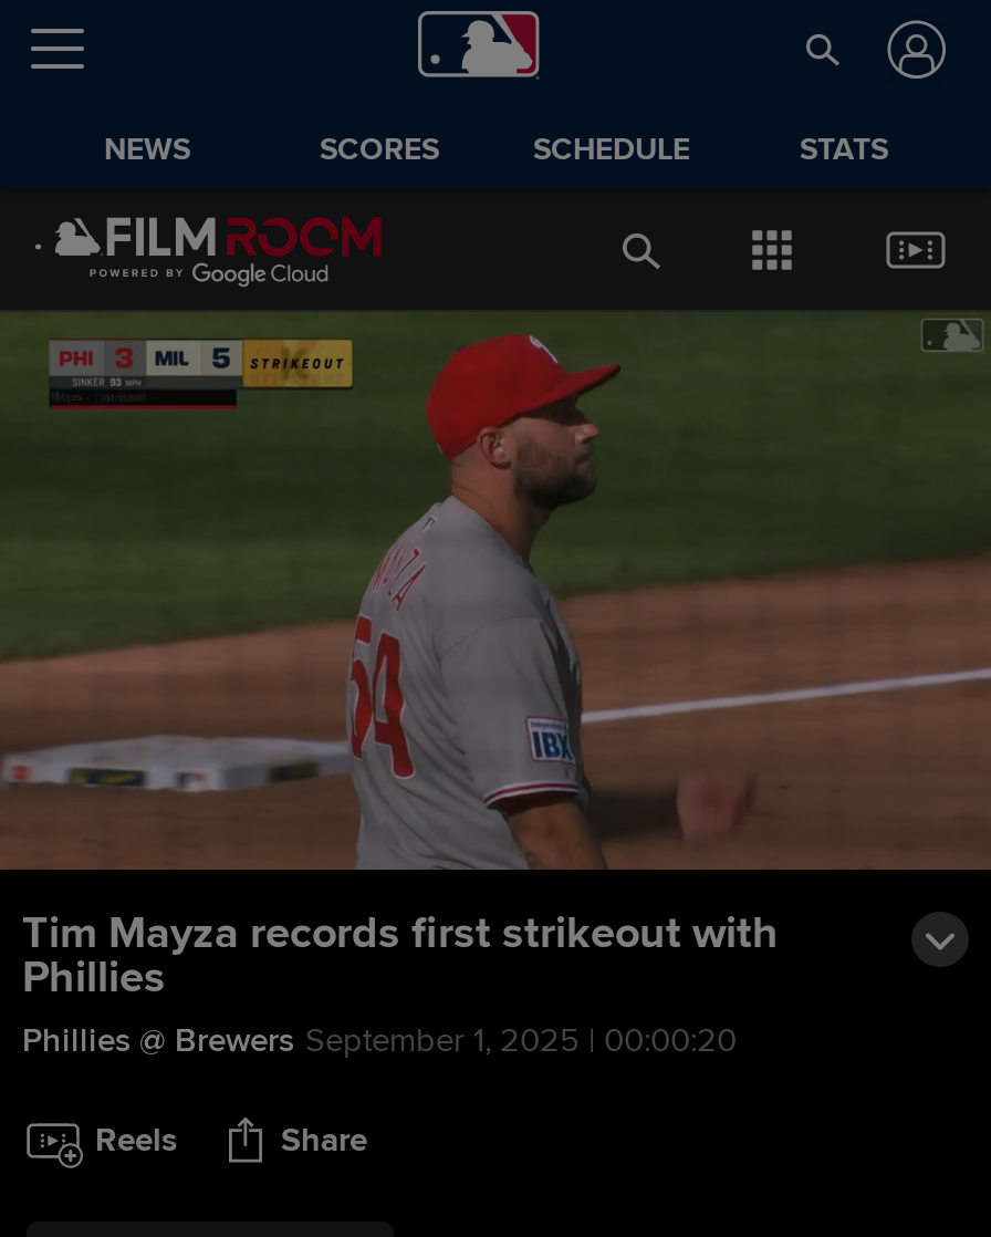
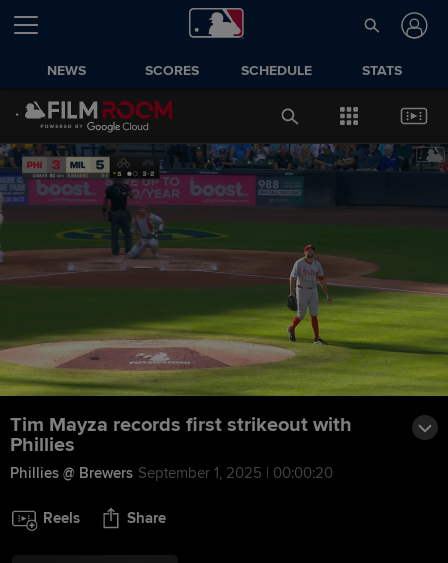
- [image]
+ [image]
